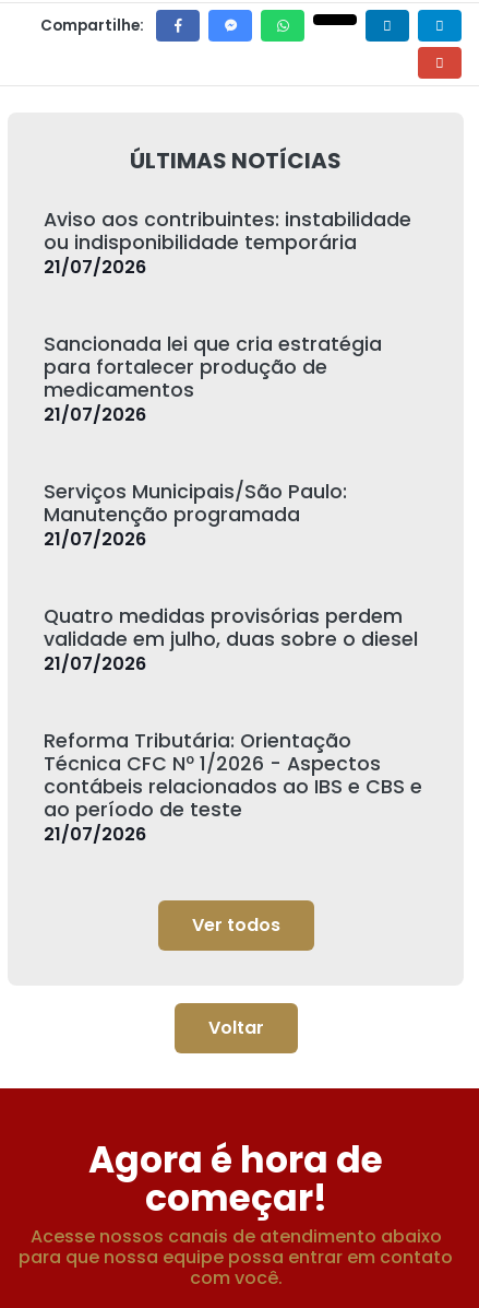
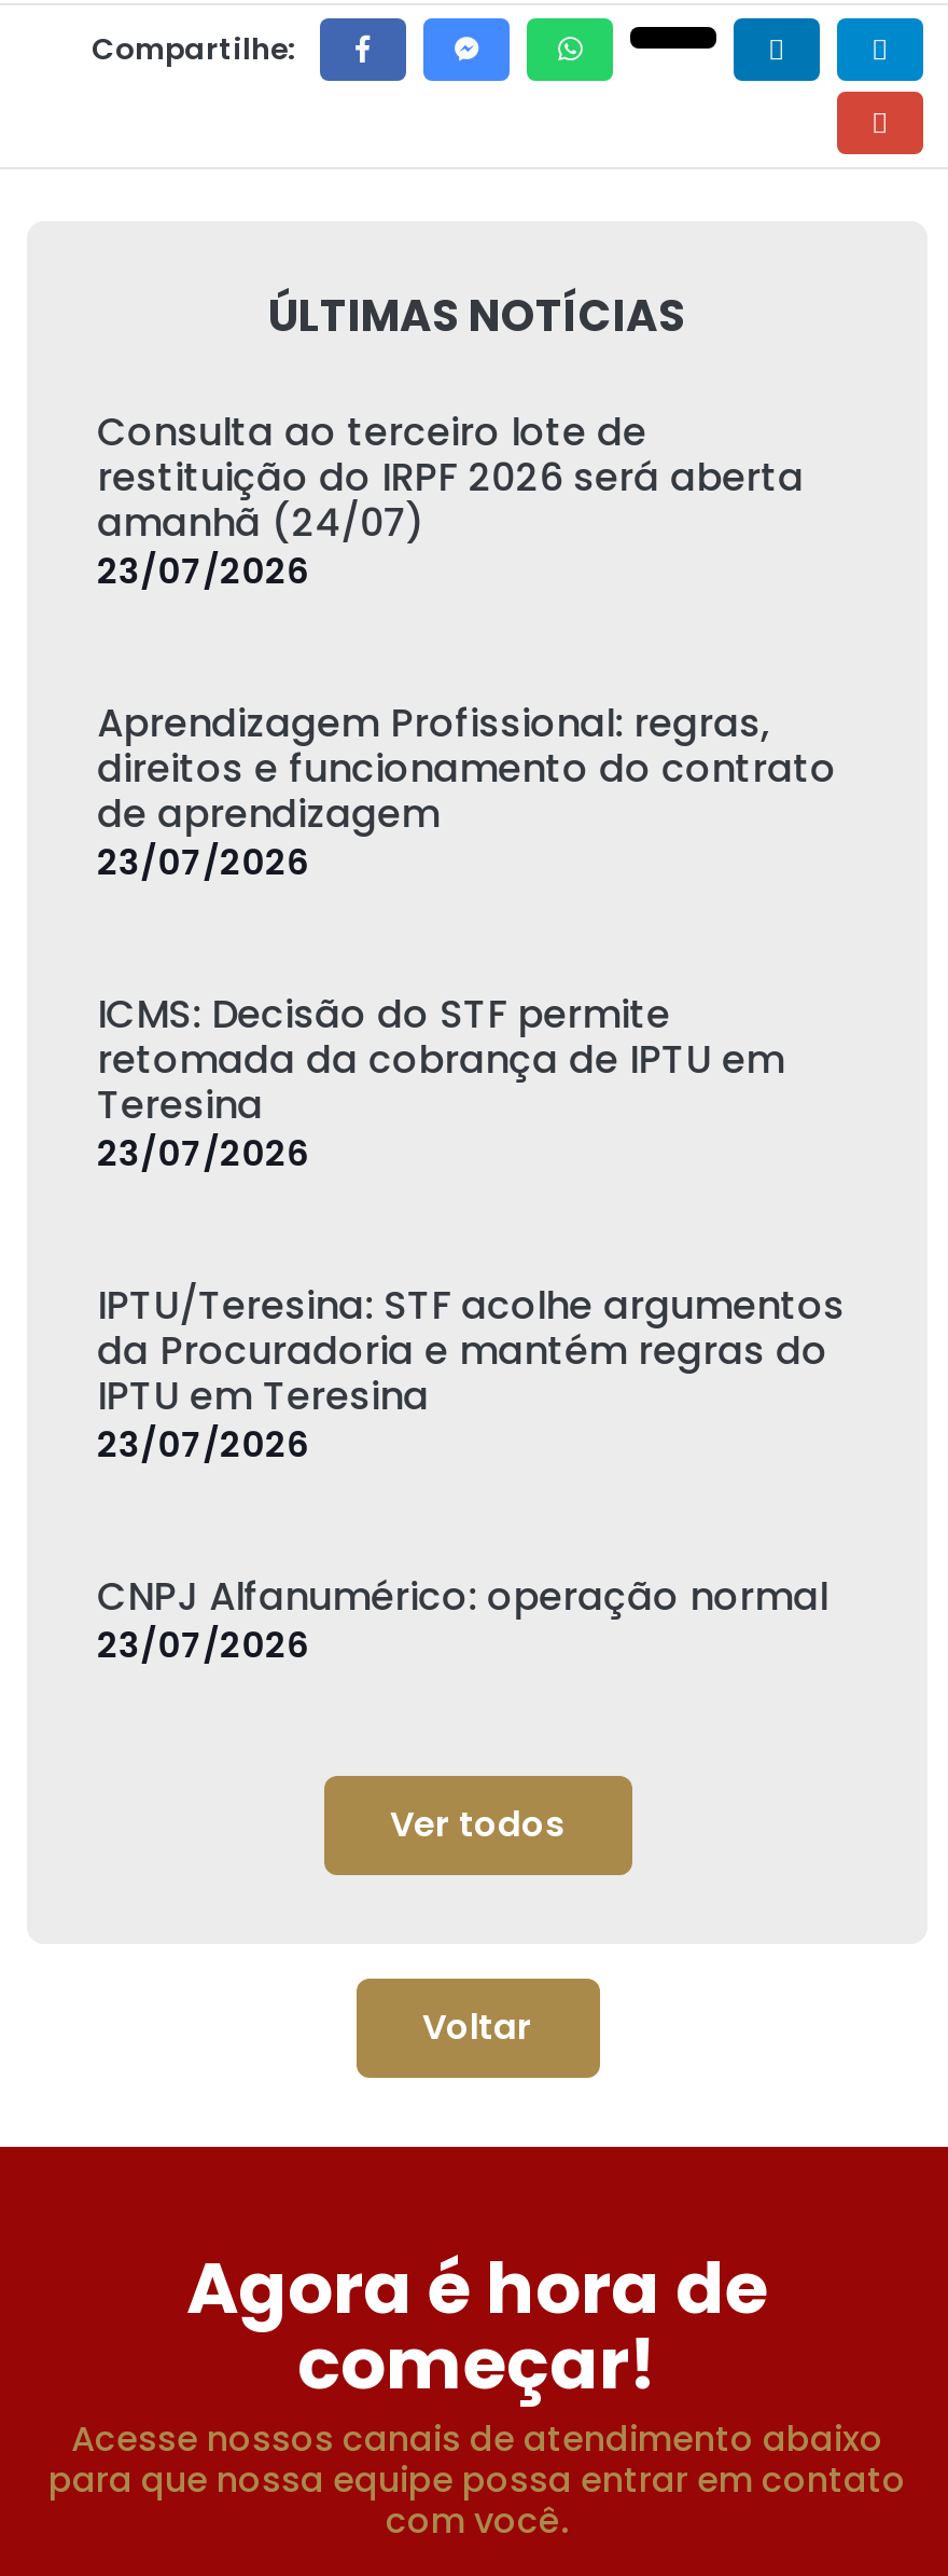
- Aviso aos contribuintes: instabilidade
- ou indisponibilidade temporária
- 21/07/2026
+ Consulta ao terceiro lote de
+ restituição do IRPF 2026 será aberta
+ amanhã (24/07)
+ 23/07/2026

- Sancionada lei que cria estratégia
- para fortalecer produção de
- medicamentos
- 21/07/2026
+ Aprendizagem Profissional: regras,
+ direitos e funcionamento do contrato
+ de aprendizagem
+ 23/07/2026

- Serviços Municipais/São Paulo:
- Manutenção programada
- 21/07/2026
+ ICMS: Decisão do STF permite
+ retomada da cobrança de IPTU em
+ Teresina
+ 23/07/2026

- Quatro medidas provisórias perdem
- validade em julho, duas sobre o diesel
- 21/07/2026
+ IPTU/Teresina: STF acolhe argumentos
+ da Procuradoria e mantém regras do
+ IPTU em Teresina
+ 23/07/2026

- Reforma Tributária: Orientação
- Técnica CFC Nº 1/2026 - Aspectos
- contábeis relacionados ao IBS e CBS e
- ao período de teste
- 21/07/2026
+ CNPJ Alfanumérico: operação normal
+ 23/07/2026
